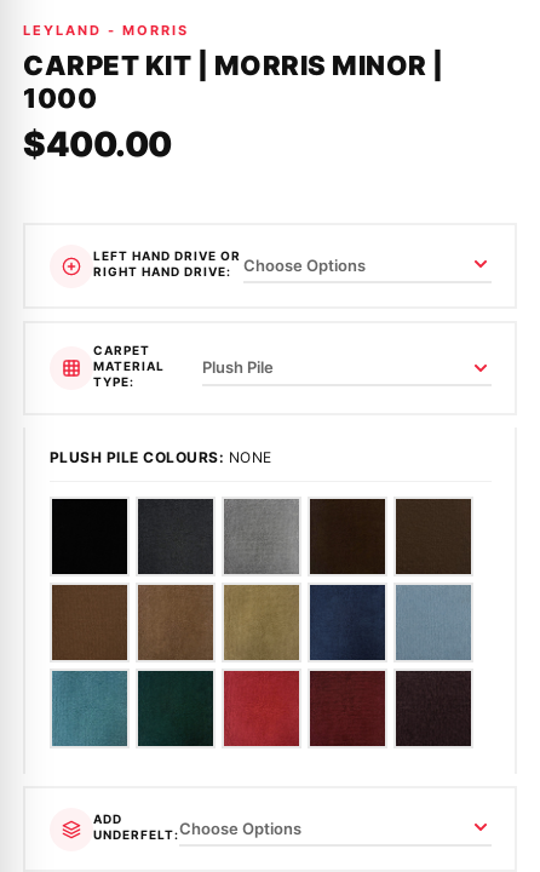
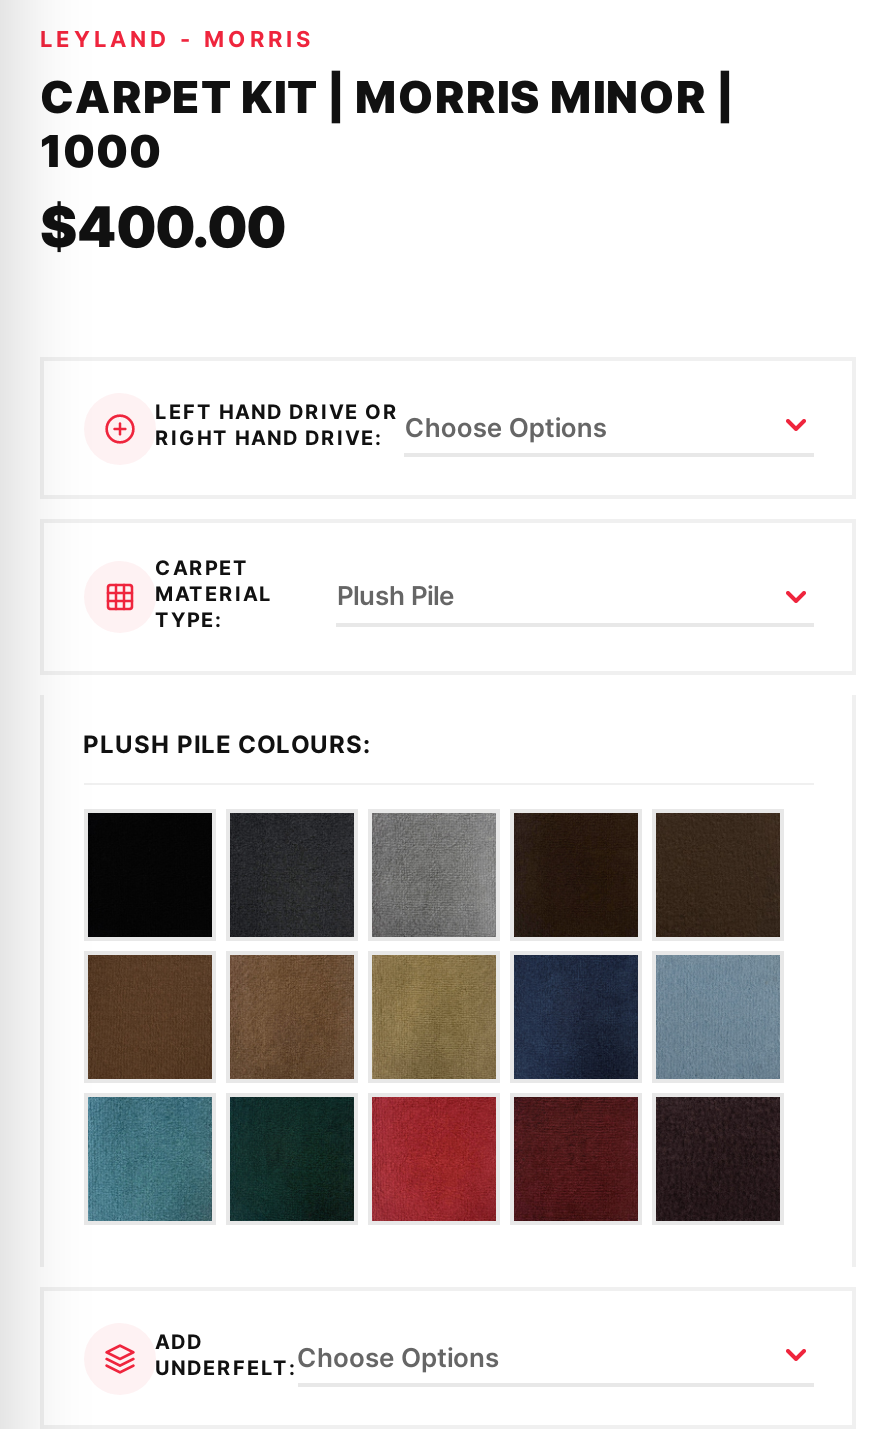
- PLUSH PILE COLOURS: NONE
+ PLUSH PILE COLOURS:
